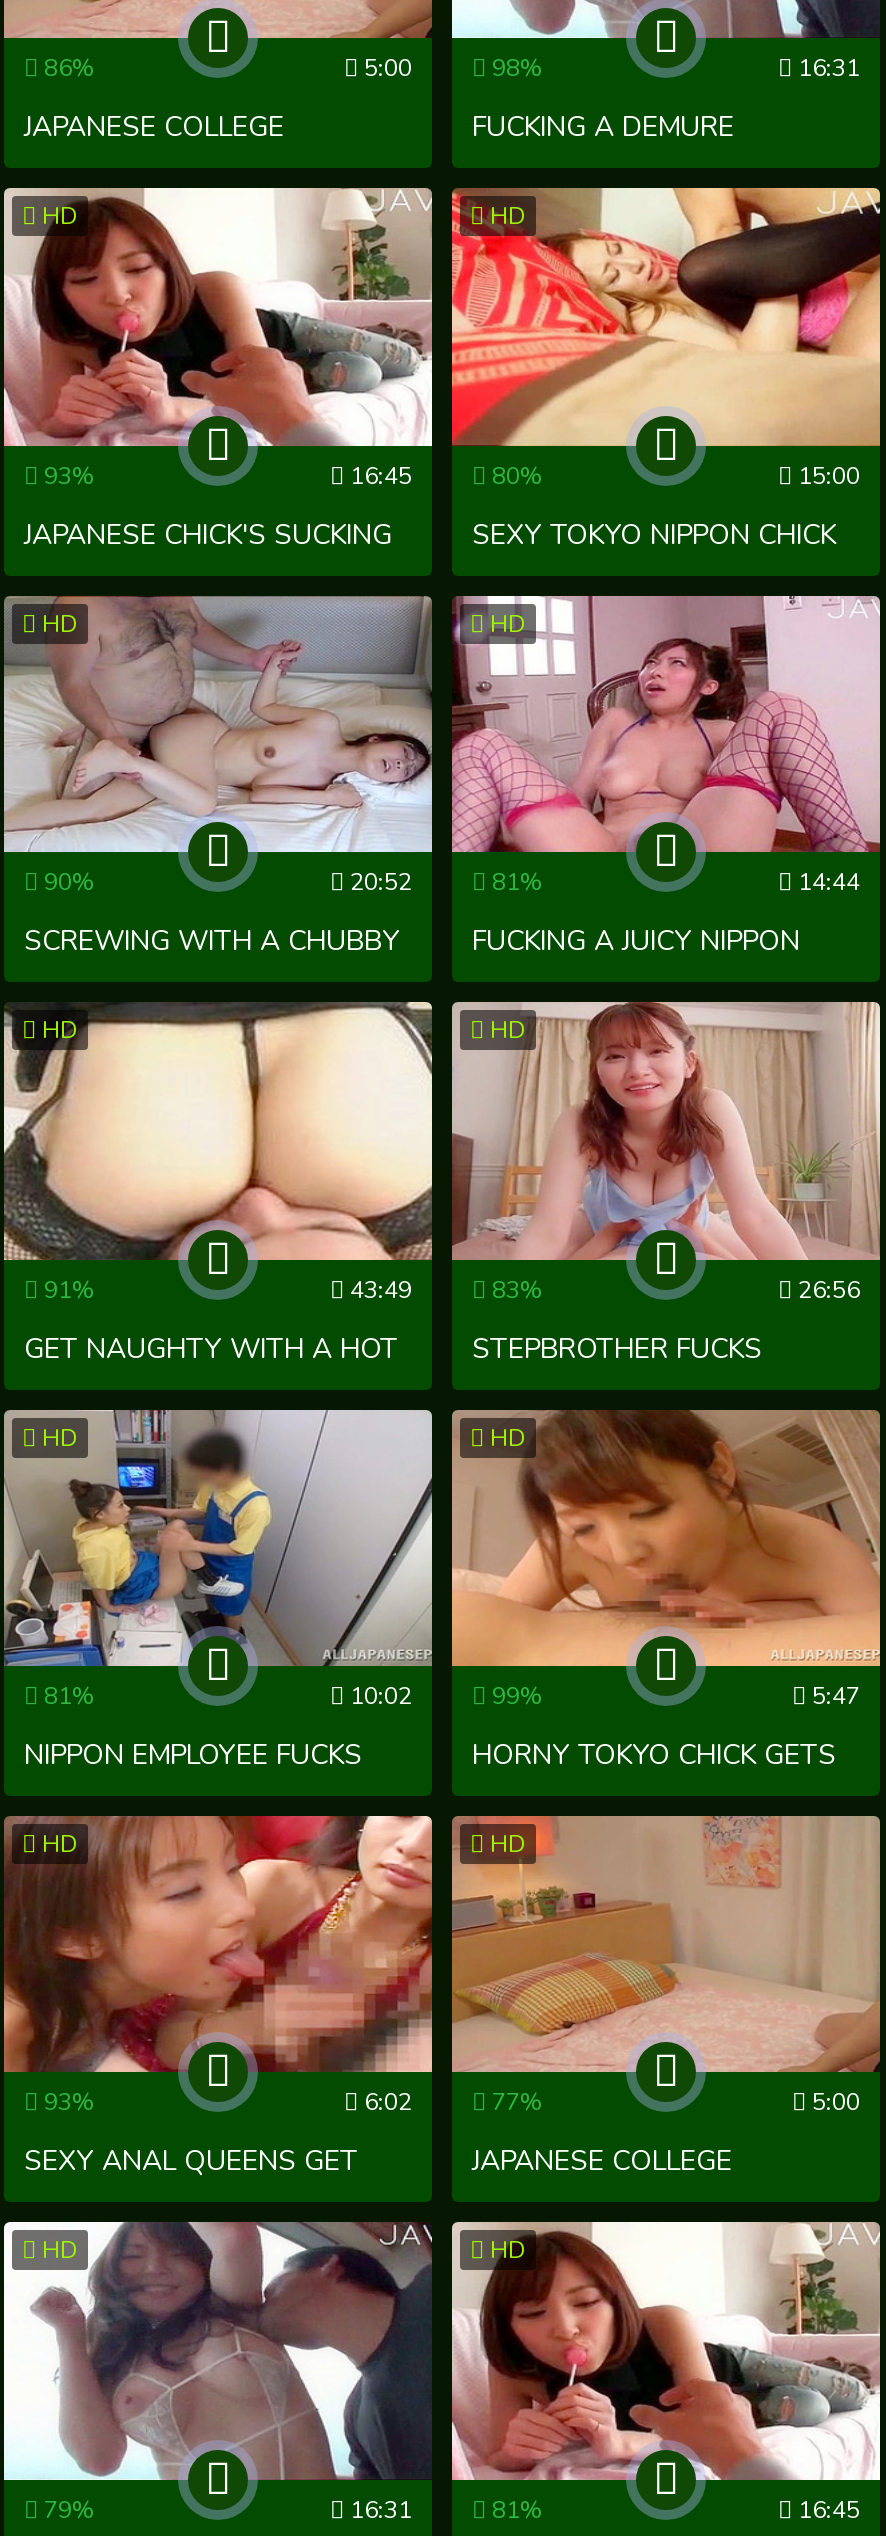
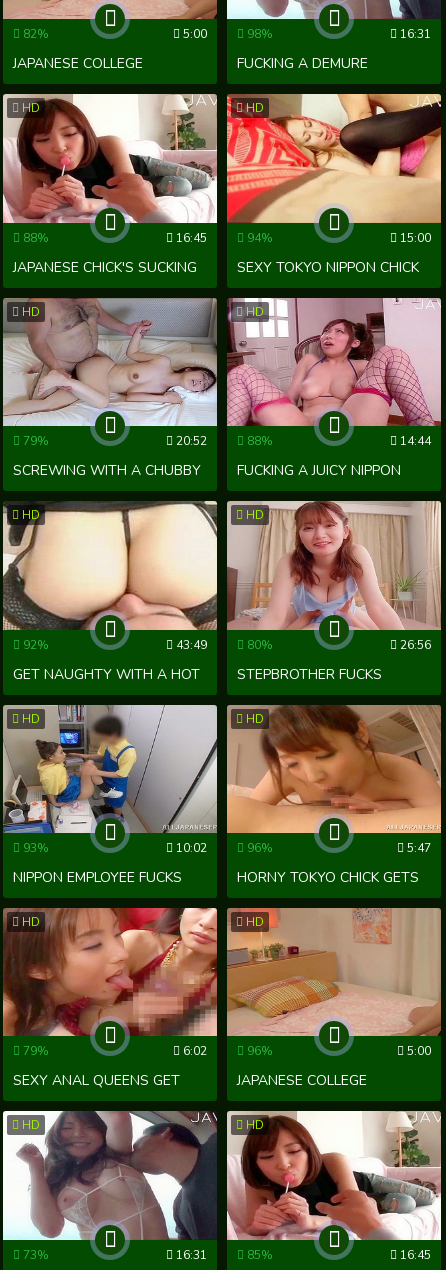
- 86%
+ 82%

- 93%
+ 88%

- 80%
+ 94%

- 90%
+ 79%

- 81%
+ 88%

- 91%
+ 92%

- 83%
+ 80%

- 81%
+ 93%

- 99%
+ 96%

- 93%
+ 79%

- 77%
+ 96%

- 79%
+ 73%

- 81%
+ 85%
